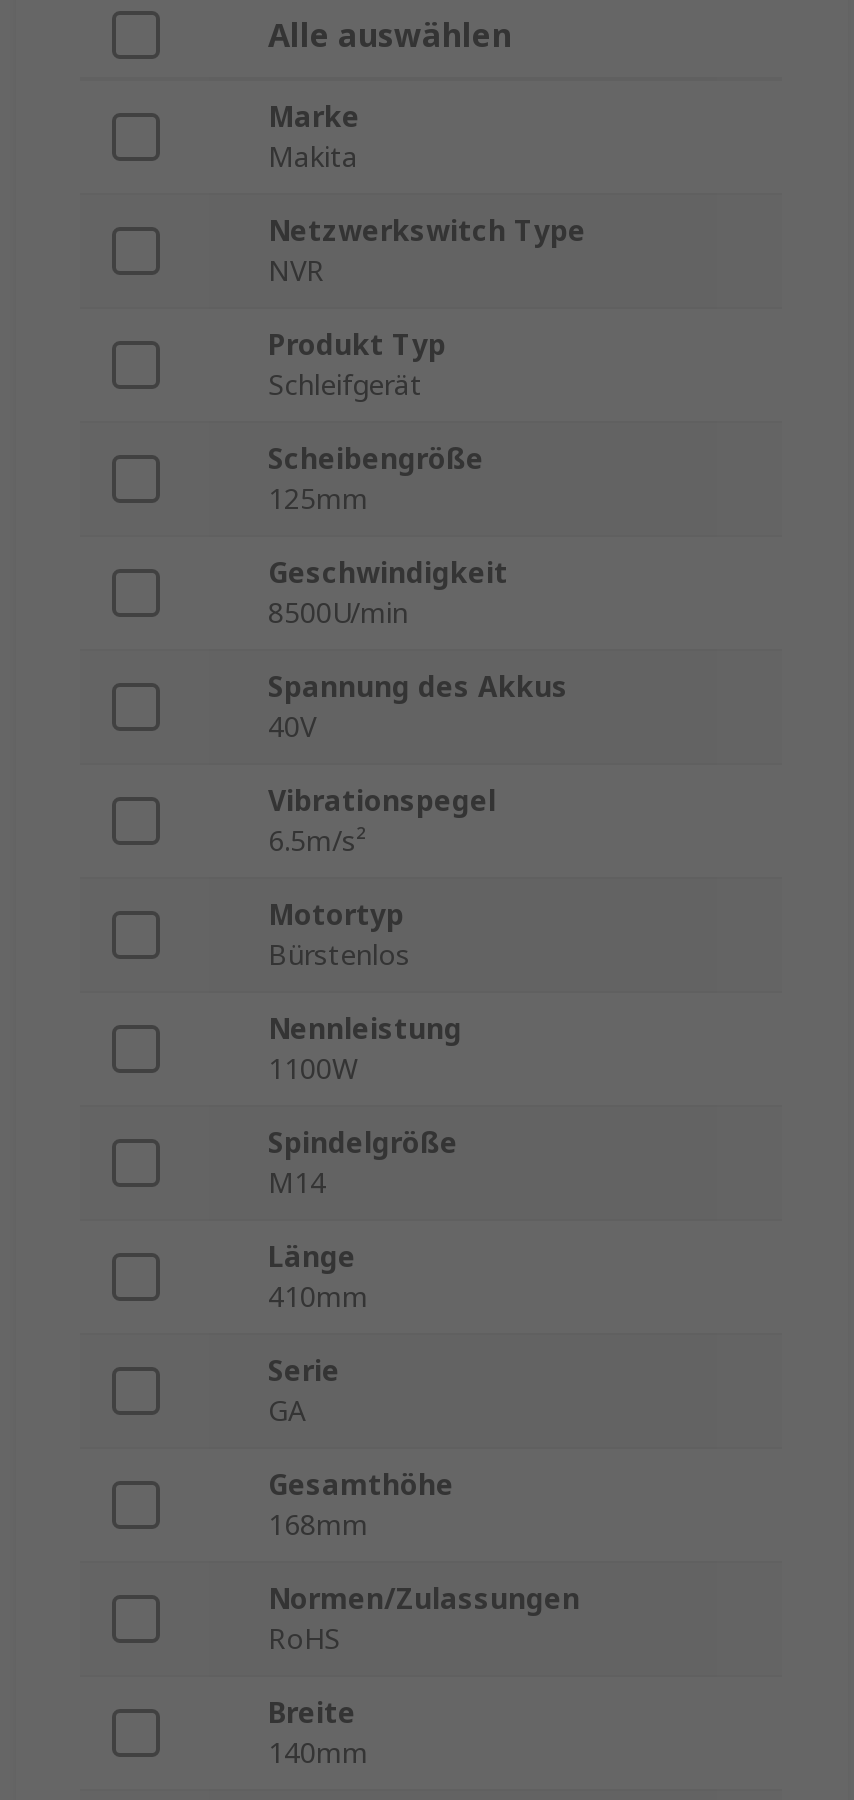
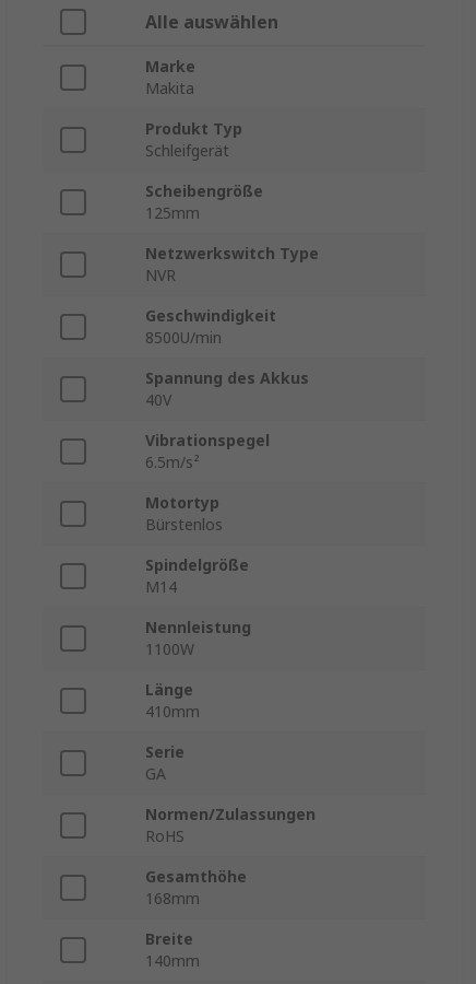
moved down: Netzwerkswitch Type | NVR

moved up: Produkt Typ | Schleifgerät | Scheibengröße | 125mm

moved down: Nennleistung | 1100W

moved up: Spindelgröße | M14

moved down: Gesamthöhe | 168mm

moved up: Normen/Zulassungen | RoHS
